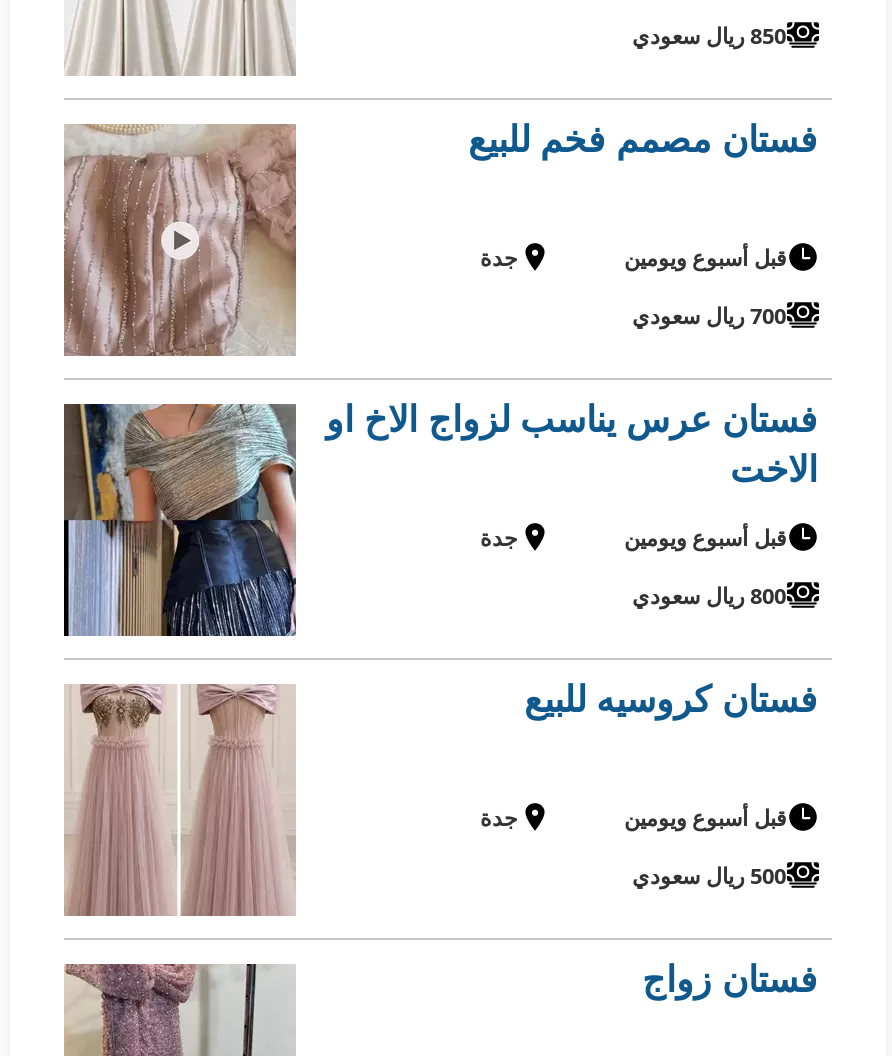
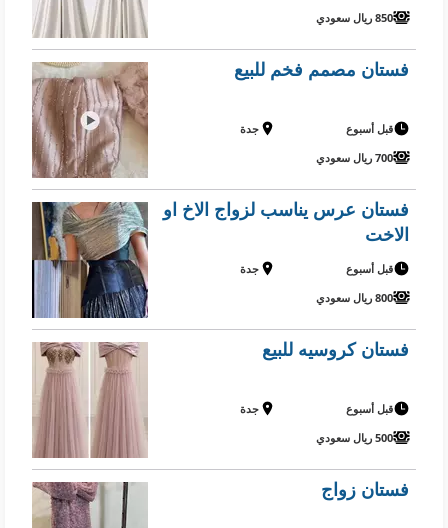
- قبل أسبوع ويومين
+ قبل أسبوع

- قبل أسبوع ويومين
+ قبل أسبوع

- قبل أسبوع ويومين
+ قبل أسبوع
